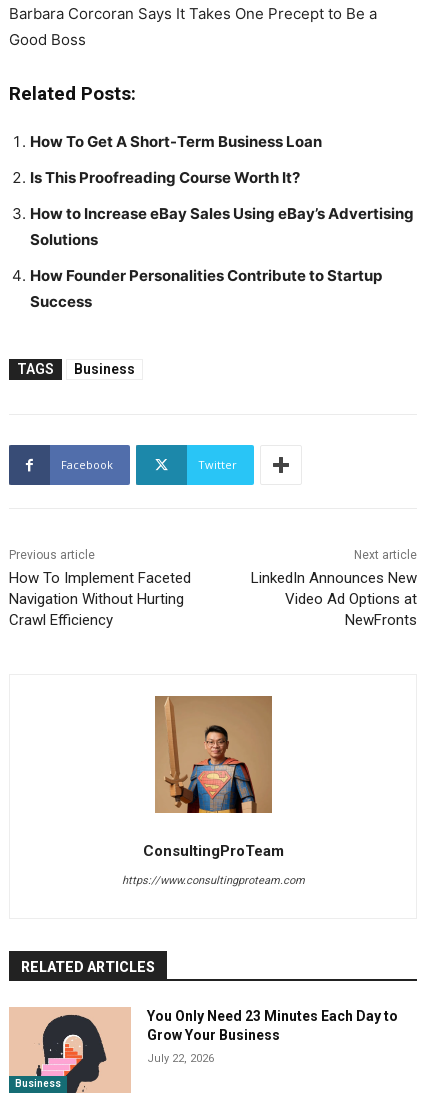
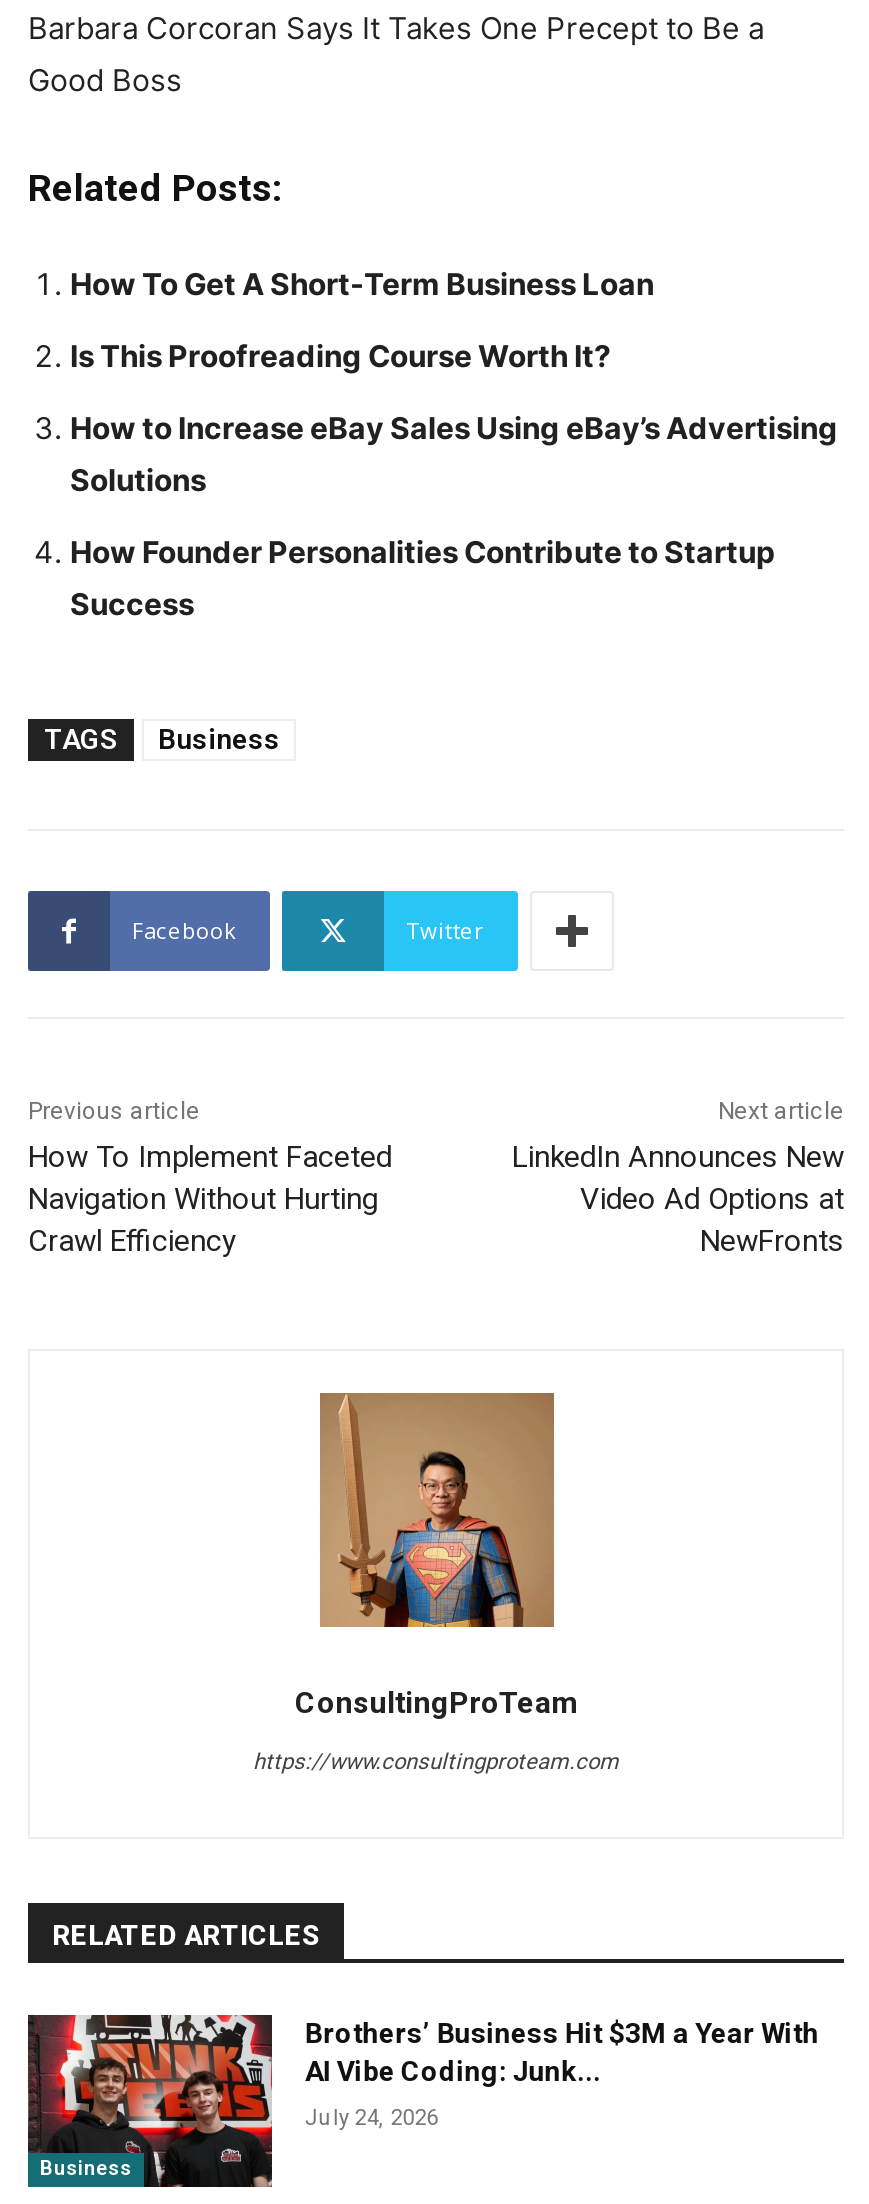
- [image]
- You Only Need 23 Minutes Each Day to
- Grow Your Business
+ [image]
+ Brothers’ Business Hit $3M a Year With
+ AI Vibe Coding: Junk...

- July 22, 2026
+ July 24, 2026
